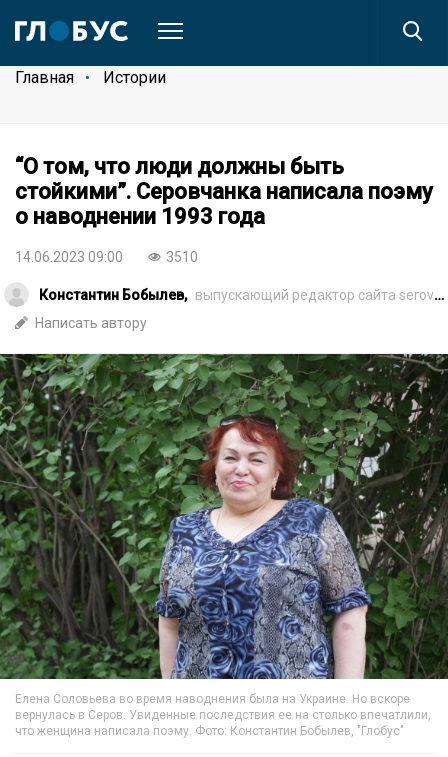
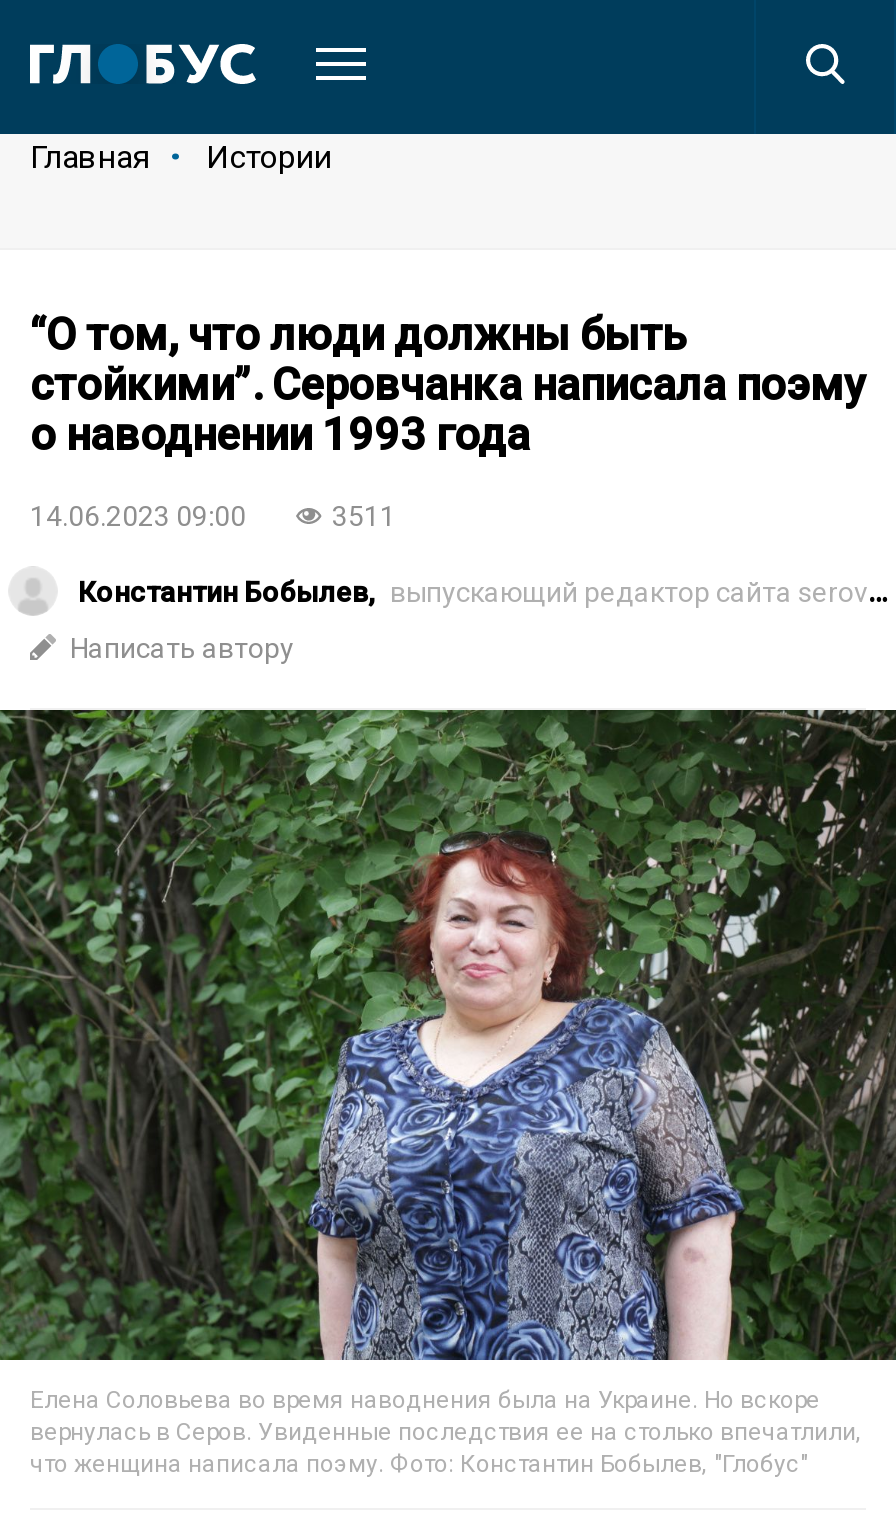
- 3510
+ 3511
